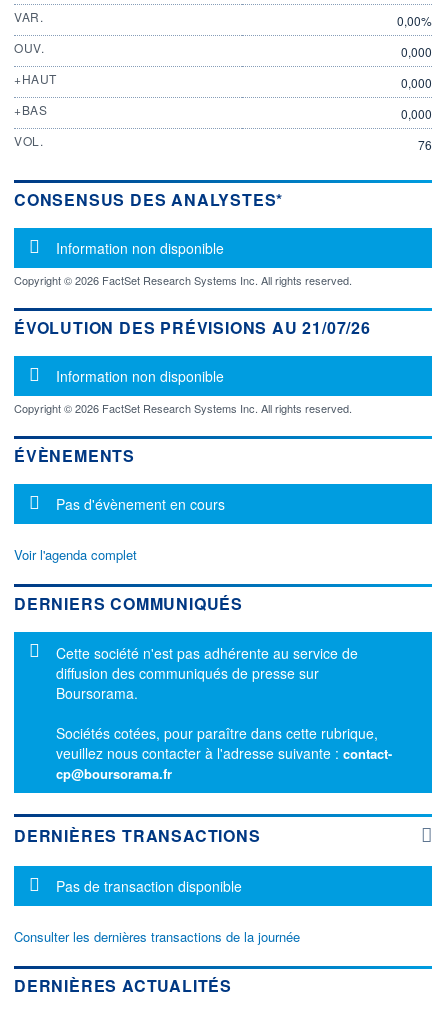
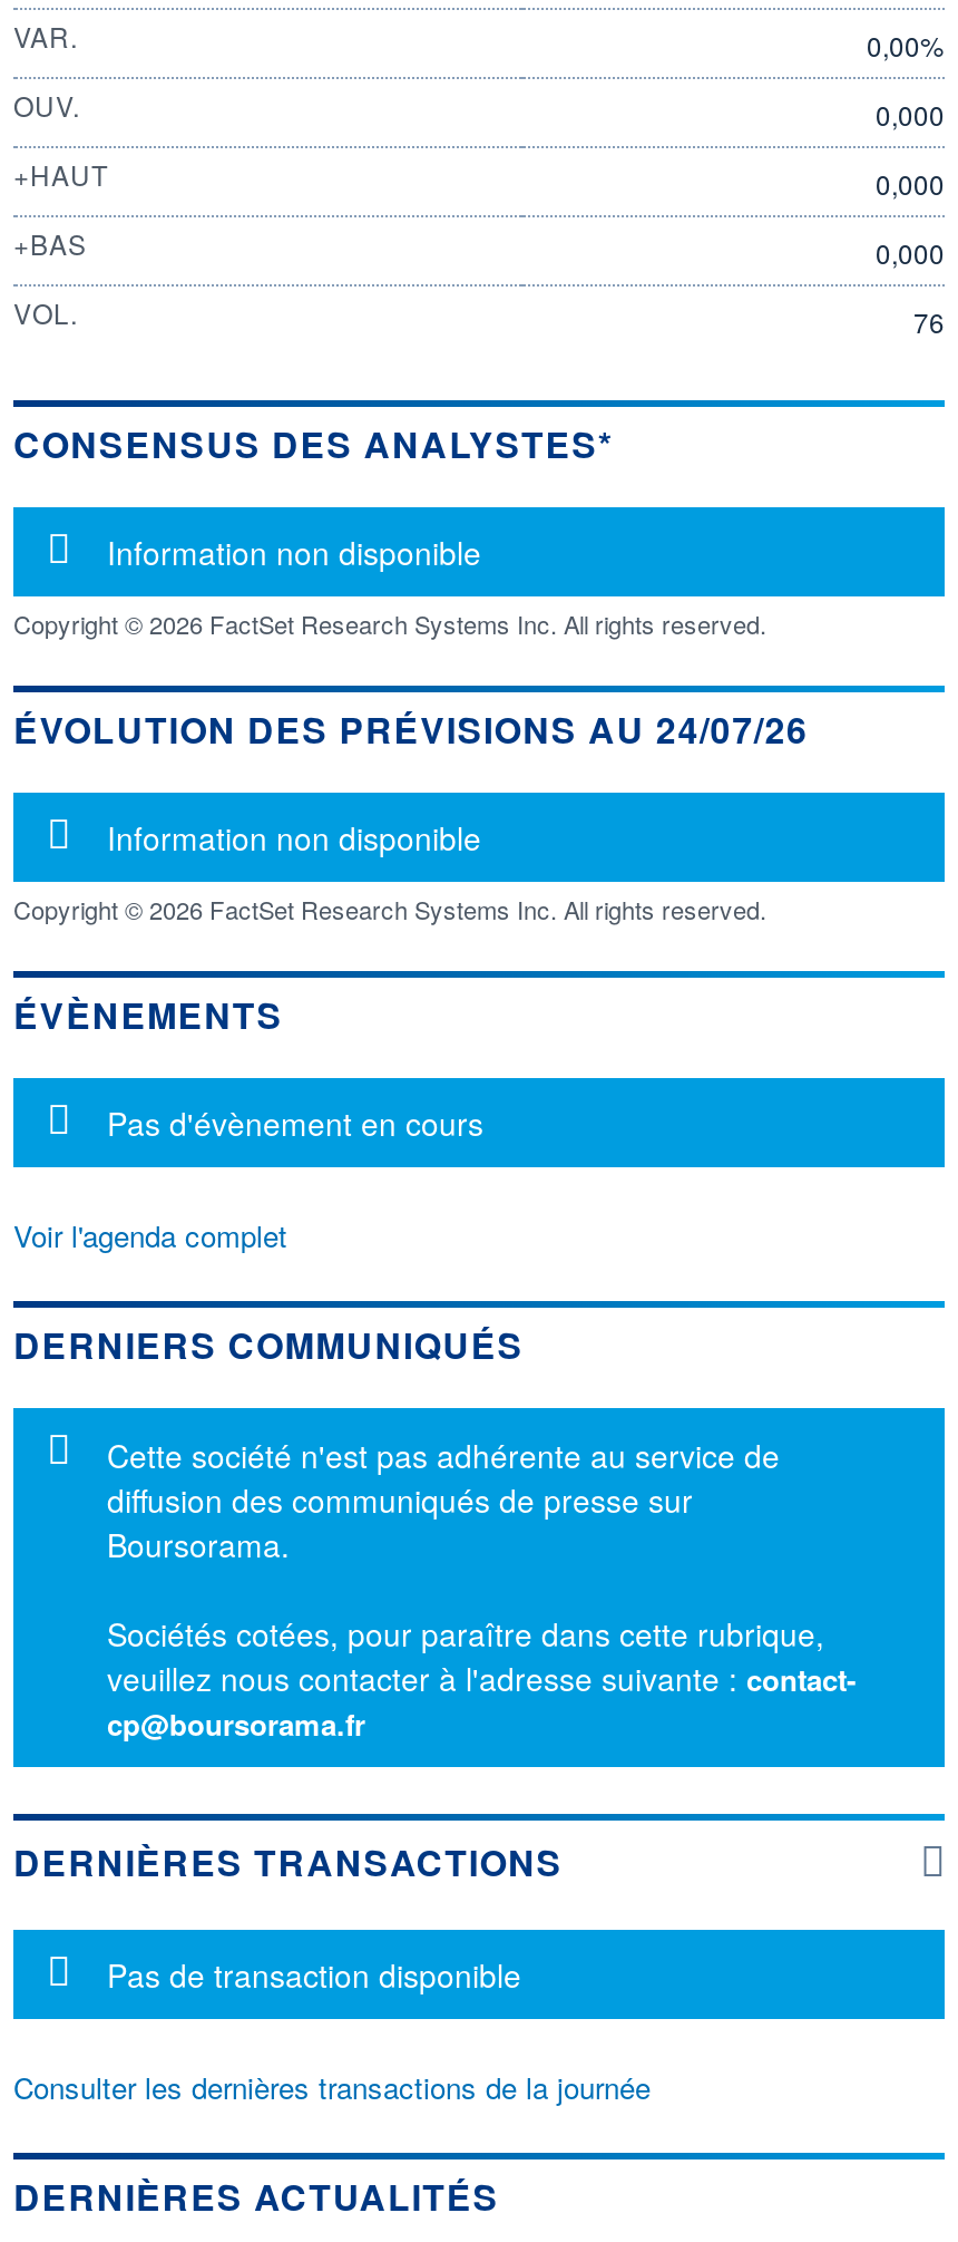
- ÉVOLUTION DES PRÉVISIONS AU 21/07/26
+ ÉVOLUTION DES PRÉVISIONS AU 24/07/26
